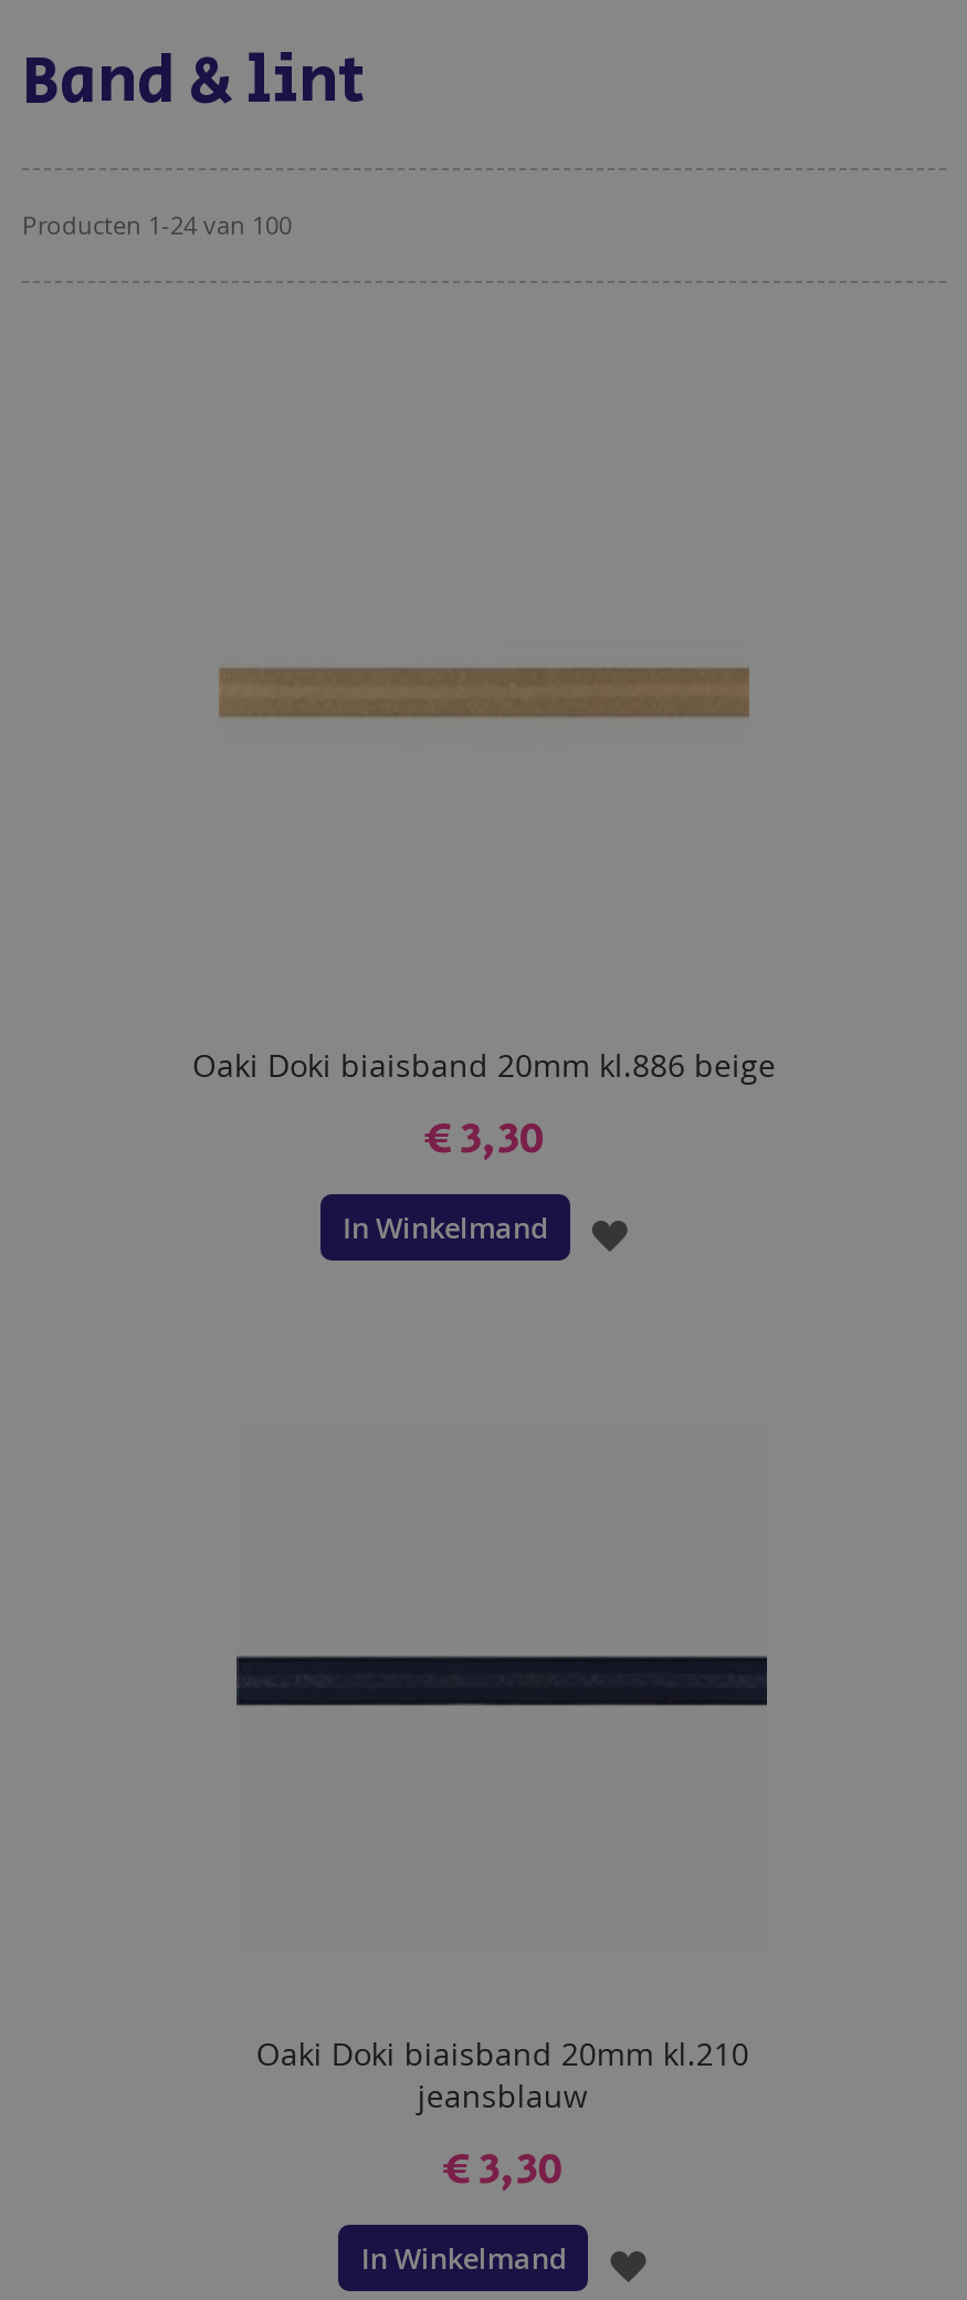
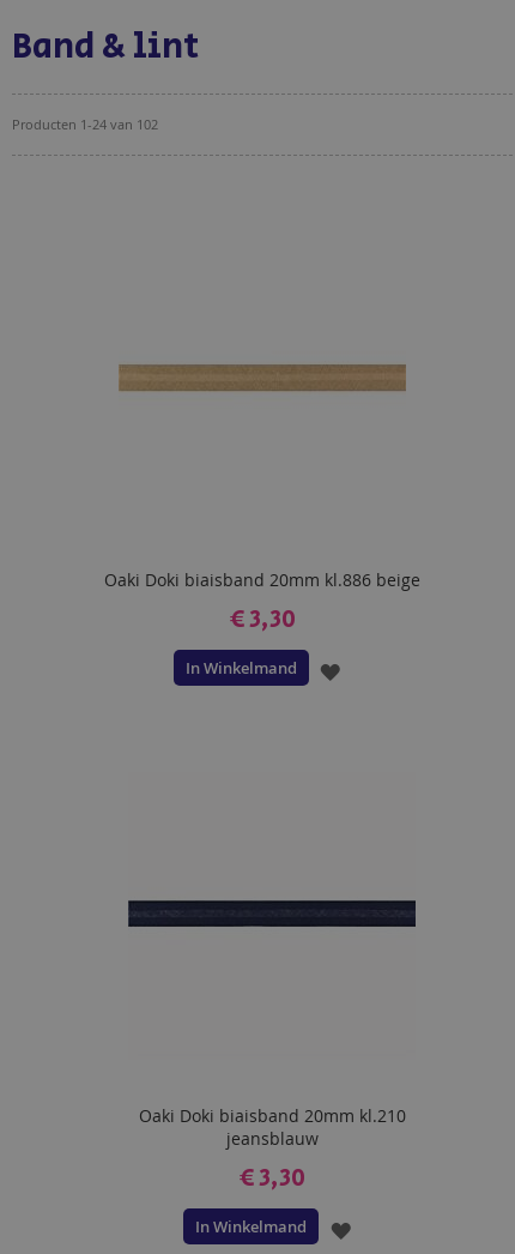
- Producten 1-24 van 100
+ Producten 1-24 van 102
